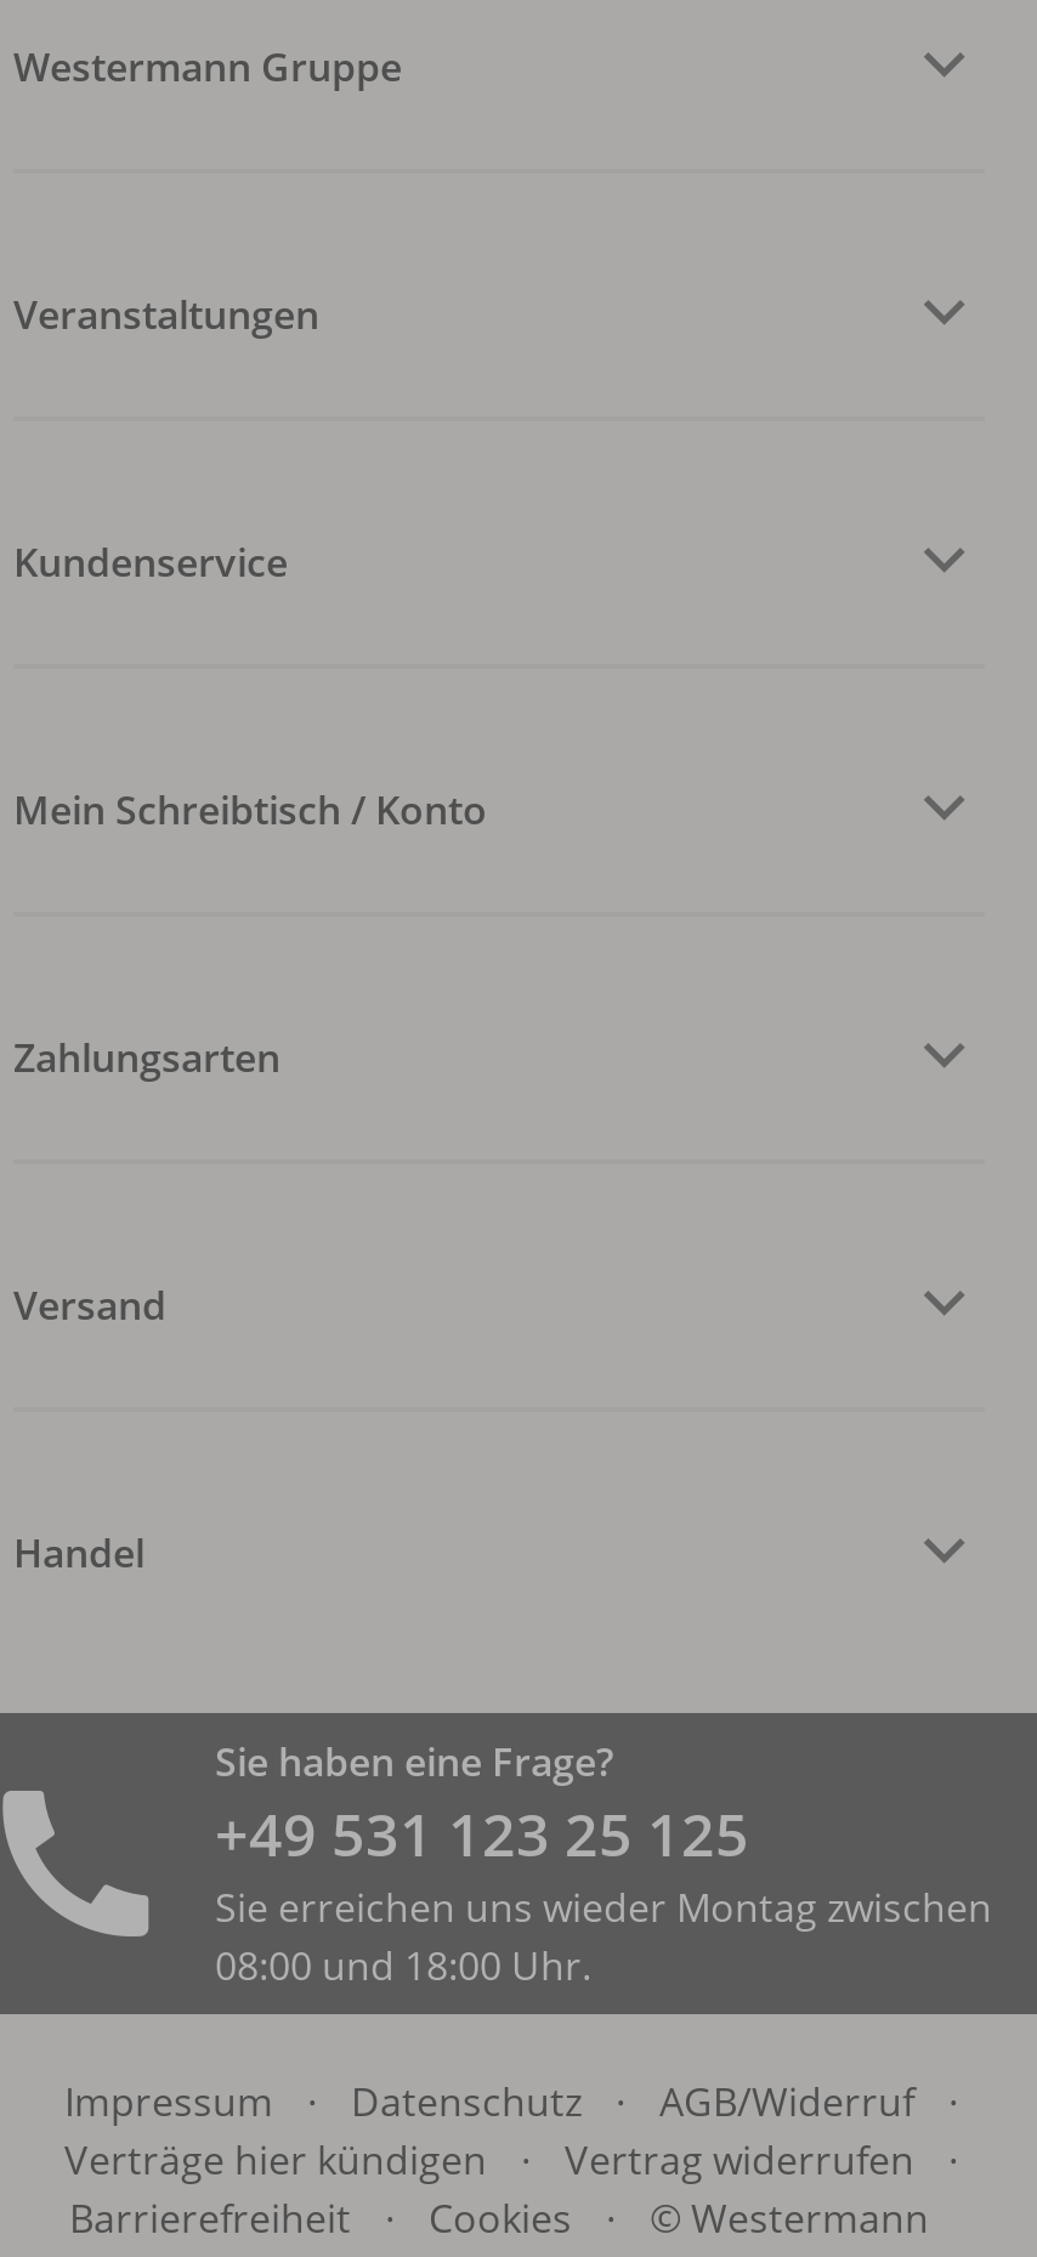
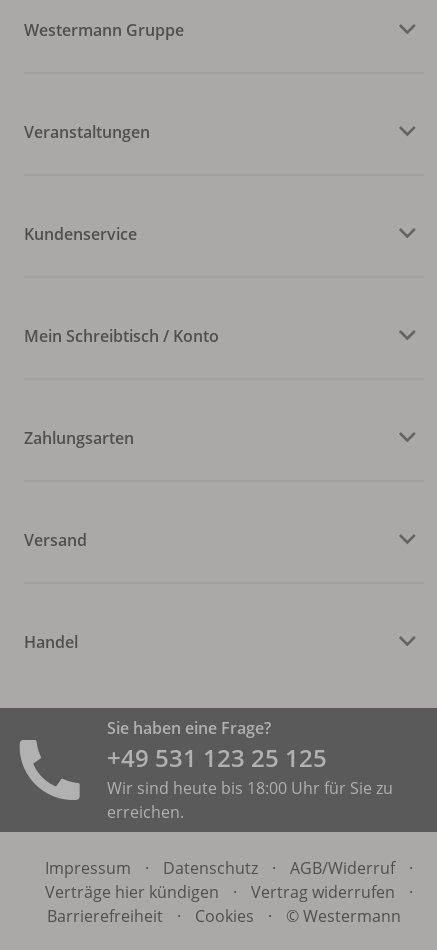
- Sie erreichen uns wieder Montag zwischen
- 08:00 und 18:00 Uhr.
+ Wir sind heute bis 18:00 Uhr für Sie zu
+ erreichen.
